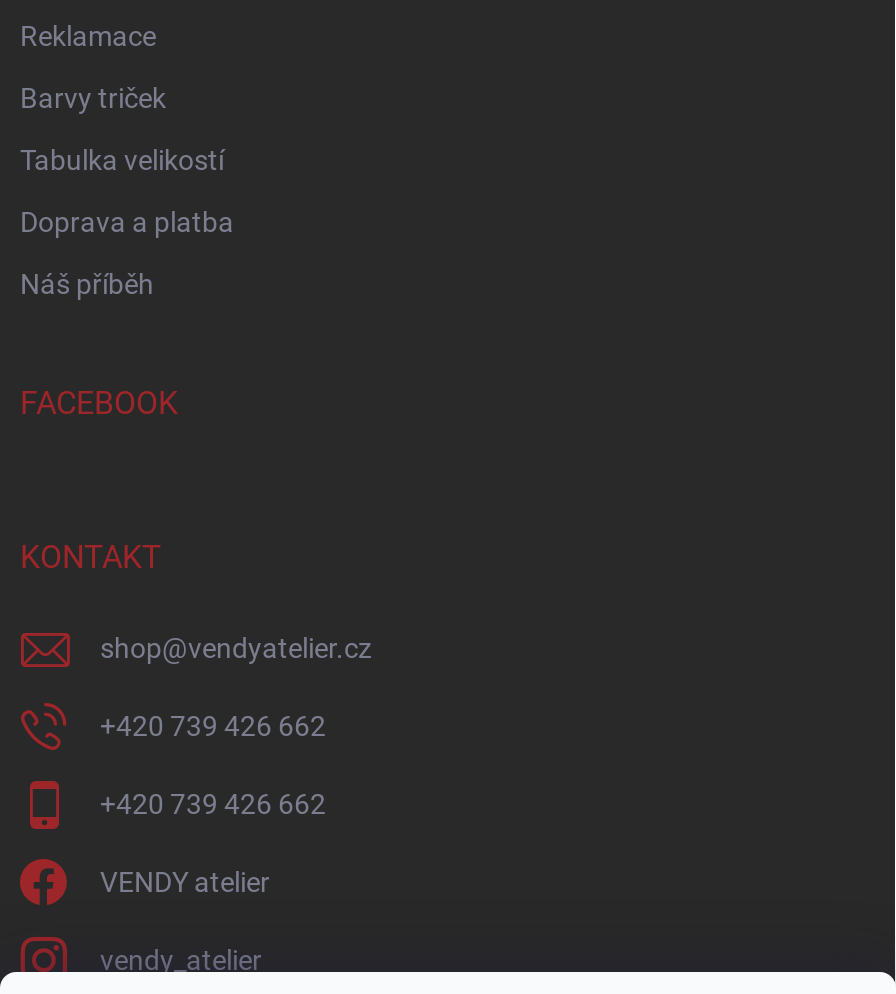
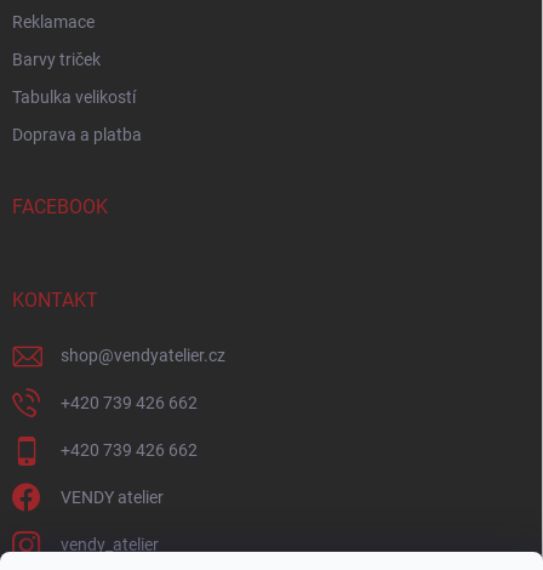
- Náš příběh
